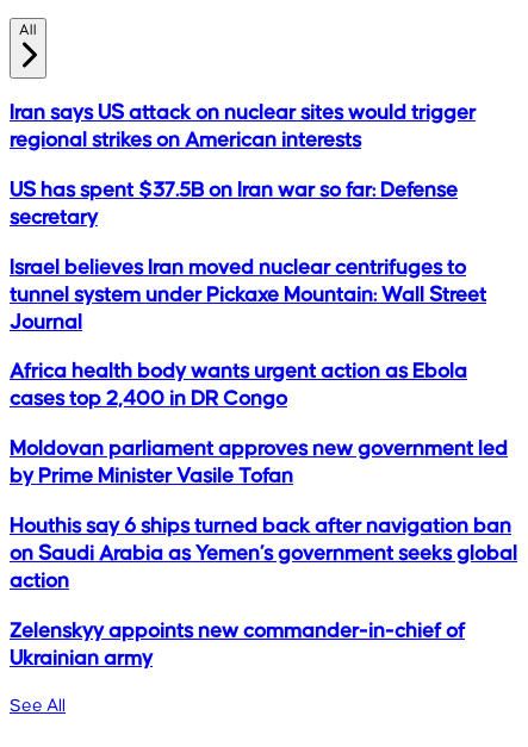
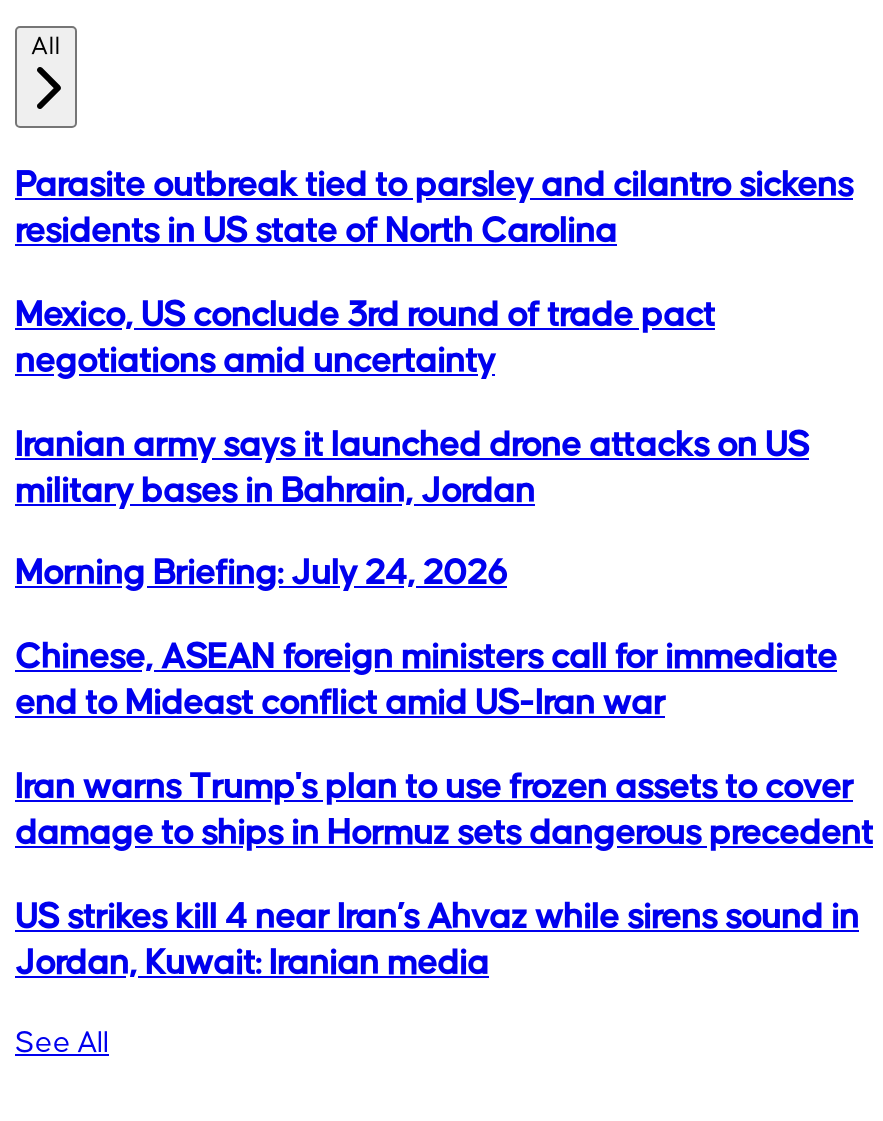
- Iran says US attack on nuclear sites would trigger
- regional strikes on American interests
+ Parasite outbreak tied to parsley and cilantro sickens
+ residents in US state of North Carolina

- US has spent $37.5B on Iran war so far: Defense
- secretary
+ Mexico, US conclude 3rd round of trade pact
+ negotiations amid uncertainty

- Israel believes Iran moved nuclear centrifuges to
- tunnel system under Pickaxe Mountain: Wall Street
- Journal
+ Iranian army says it launched drone attacks on US
+ military bases in Bahrain, Jordan

- Africa health body wants urgent action as Ebola
- cases top 2,400 in DR Congo
+ Morning Briefing: July 24, 2026

- Moldovan parliament approves new government led
- by Prime Minister Vasile Tofan
+ Chinese, ASEAN foreign ministers call for immediate
+ end to Mideast conflict amid US-Iran war

- Houthis say 6 ships turned back after navigation ban
- on Saudi Arabia as Yemen’s government seeks global
- action
+ Iran warns Trump's plan to use frozen assets to cover
+ damage to ships in Hormuz sets dangerous precedent

- Zelenskyy appoints new commander-in-chief of
- Ukrainian army
+ US strikes kill 4 near Iran’s Ahvaz while sirens sound in
+ Jordan, Kuwait: Iranian media
